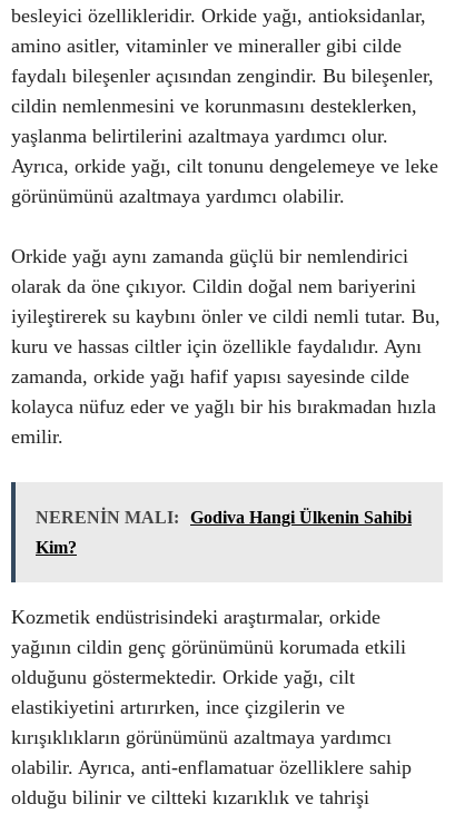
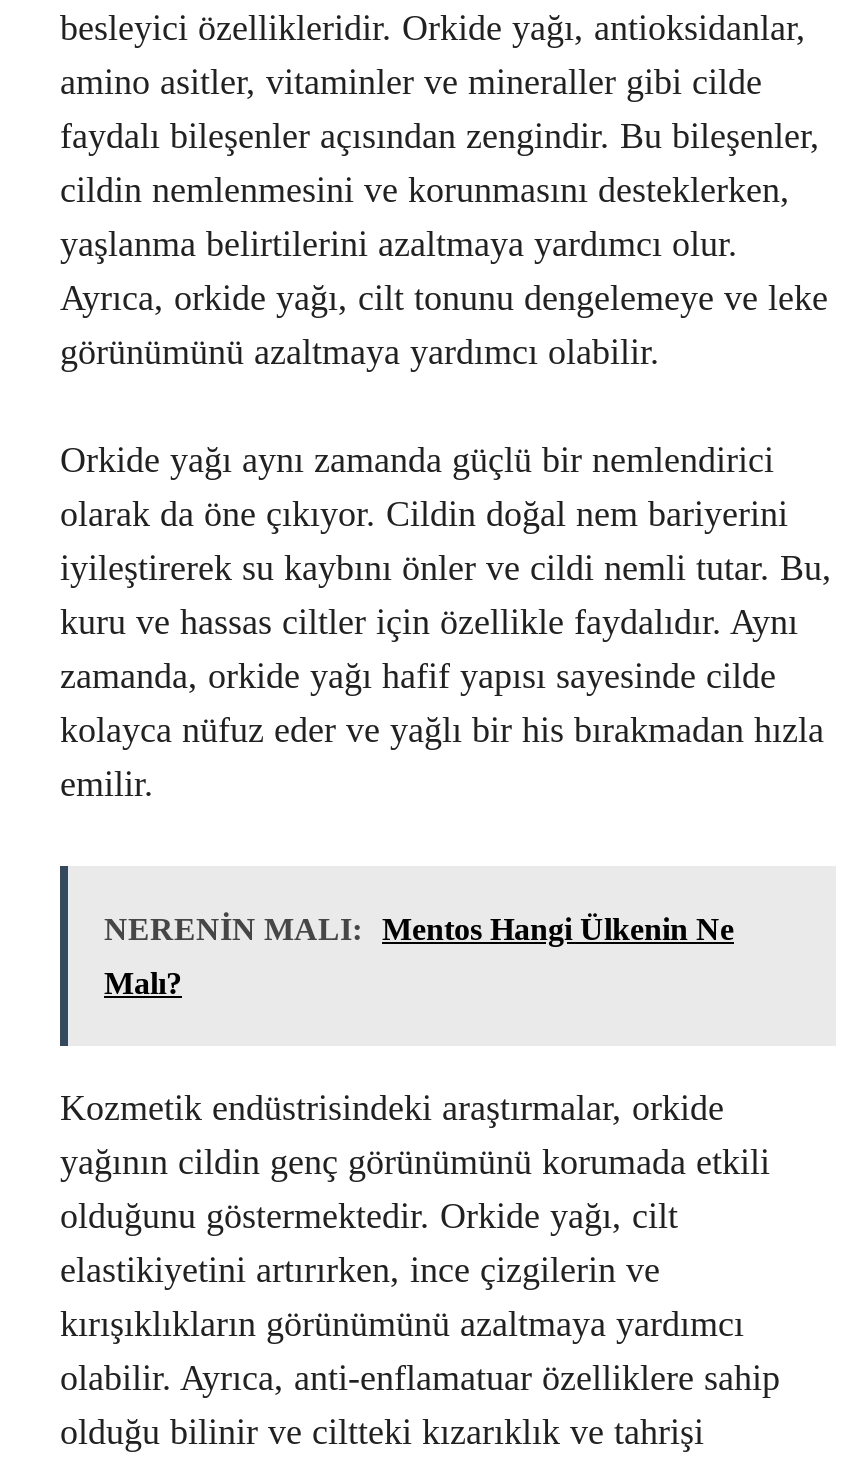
- NERENİN MALI: Godiva Hangi Ülkenin Sahibi
+ NERENİN MALI: Mentos Hangi Ülkenin Ne

- Kim?
+ Malı?
